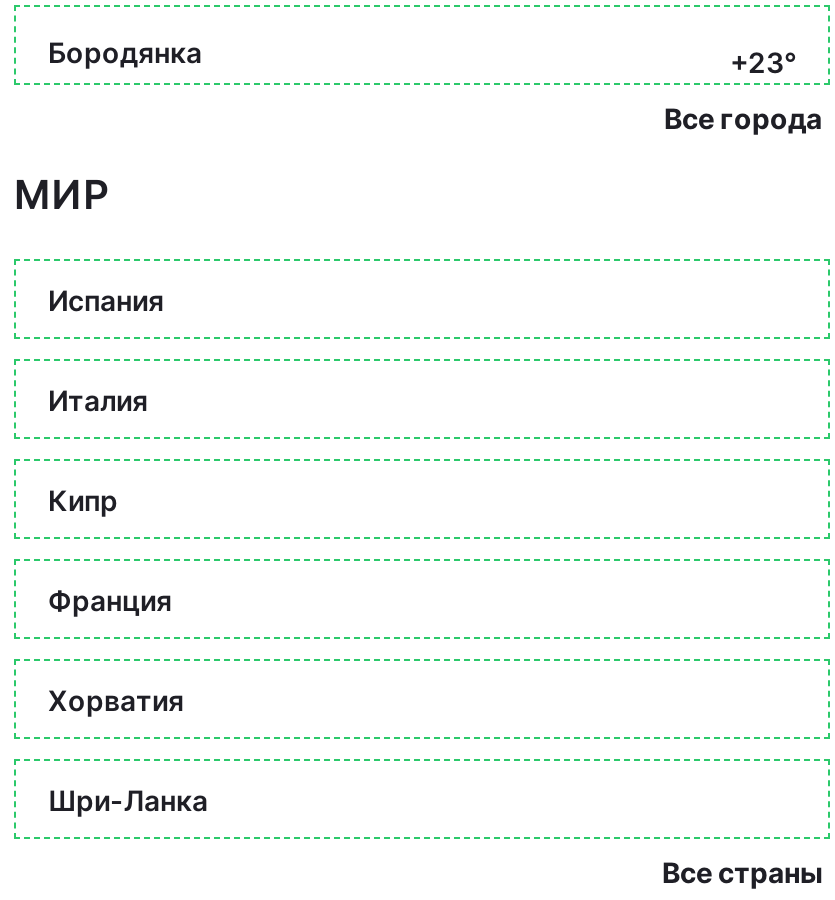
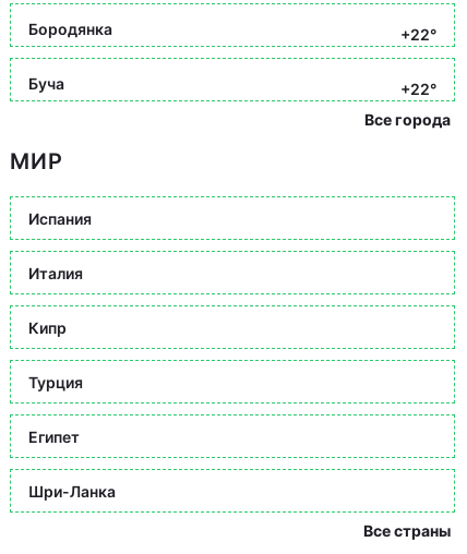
- +23°
+ +22°
+ Буча
+ +22°

- Франция
+ Турция

- Хорватия
+ Египет
